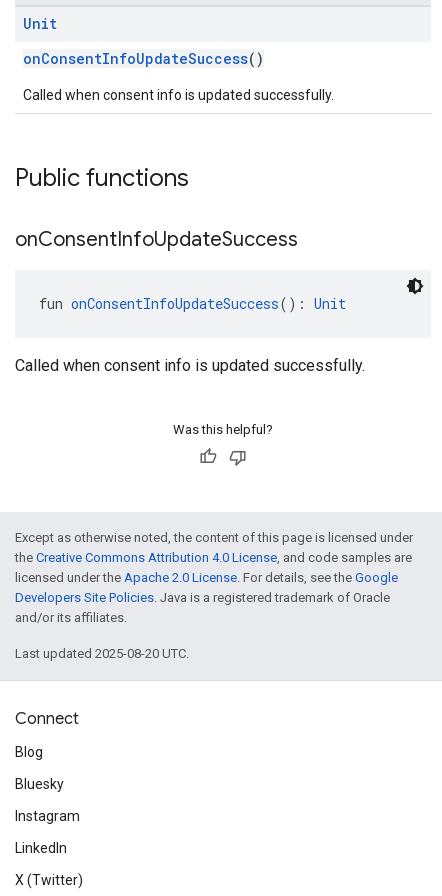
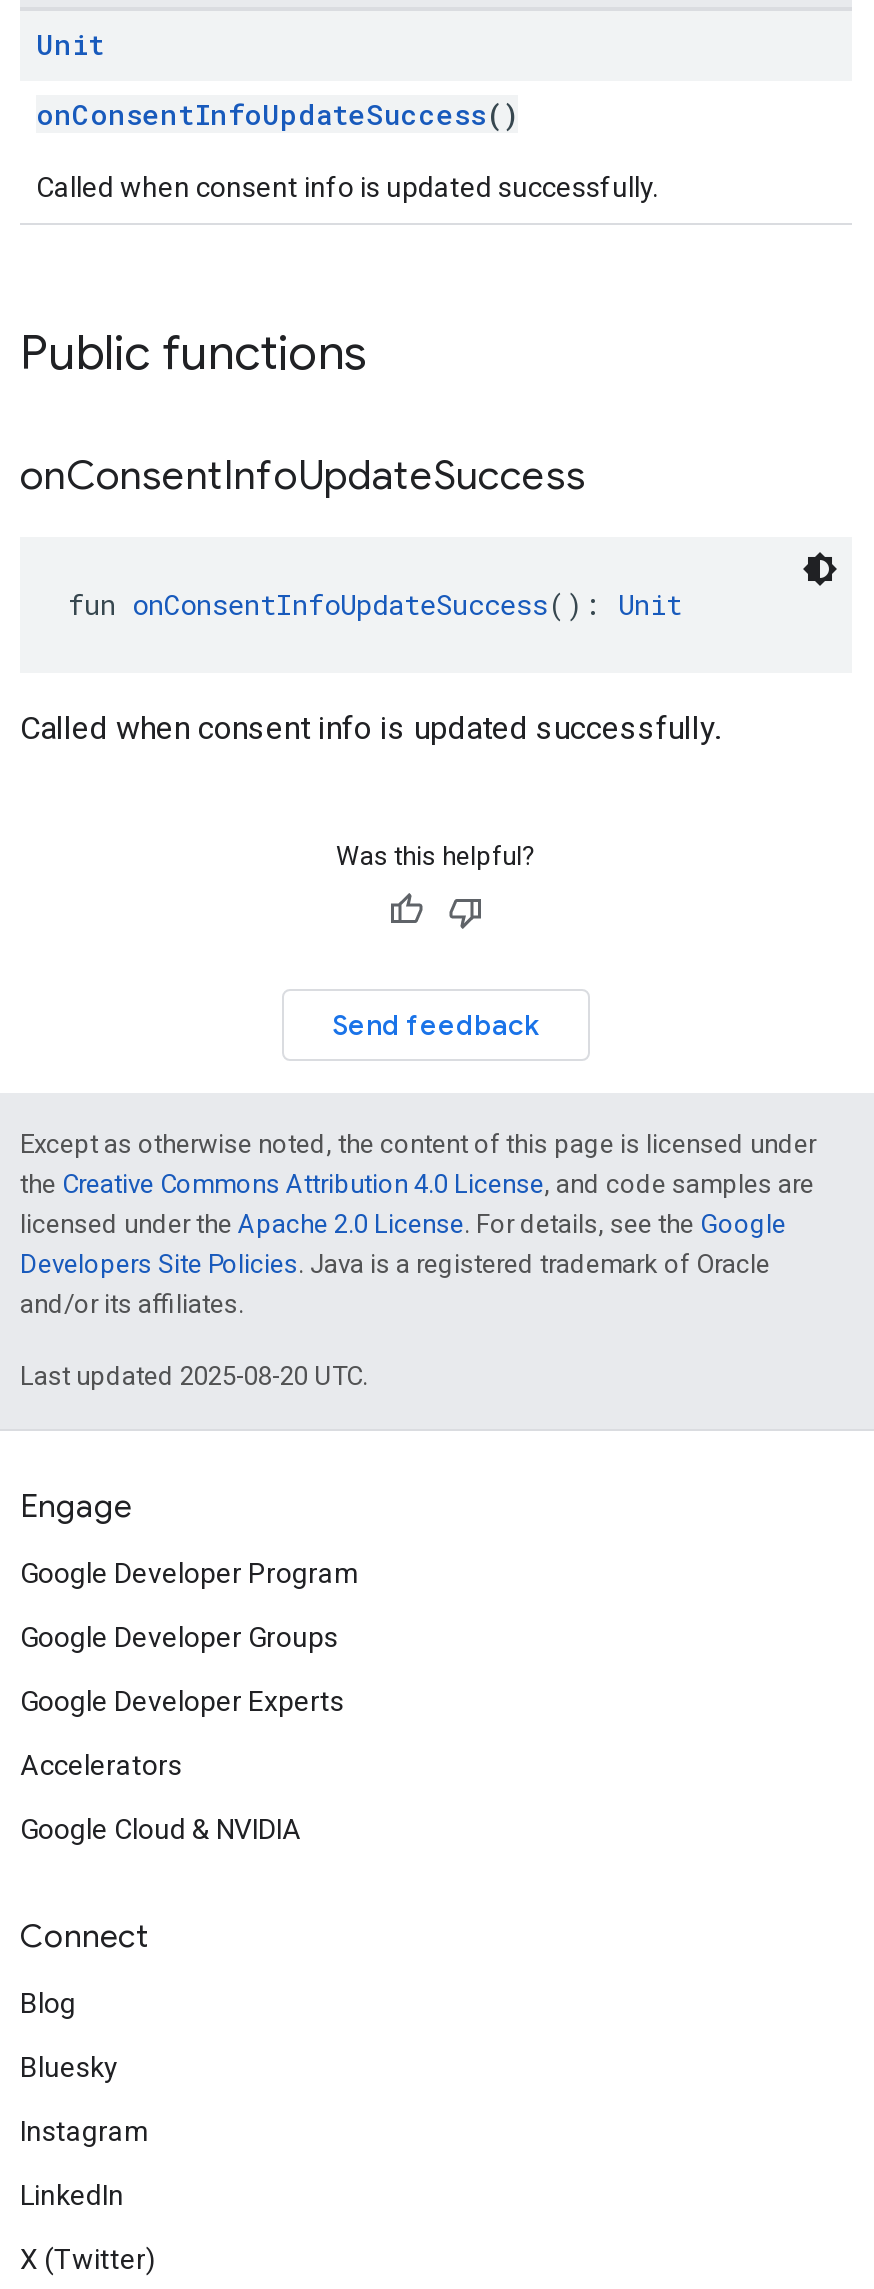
+ Send feedback

+ Engage
+ Google Developer Program
+ Google Developer Groups
+ Google Developer Experts
+ Accelerators
+ Google Cloud & NVIDIA
